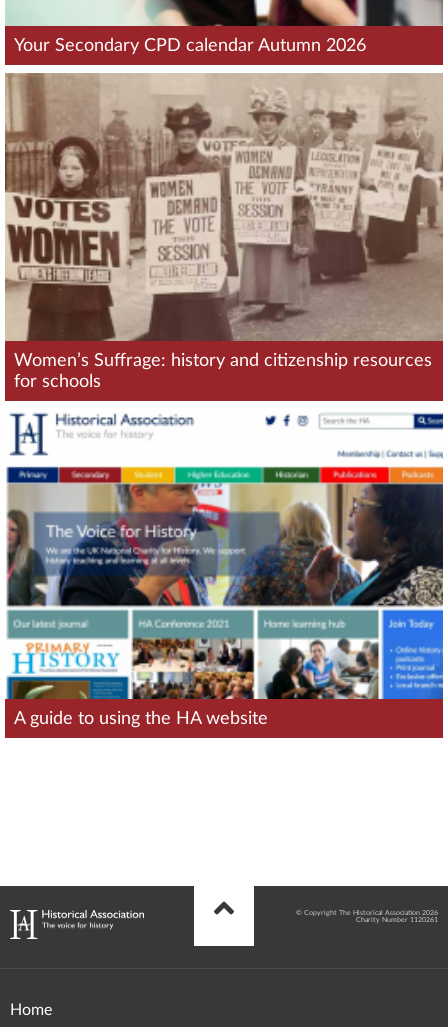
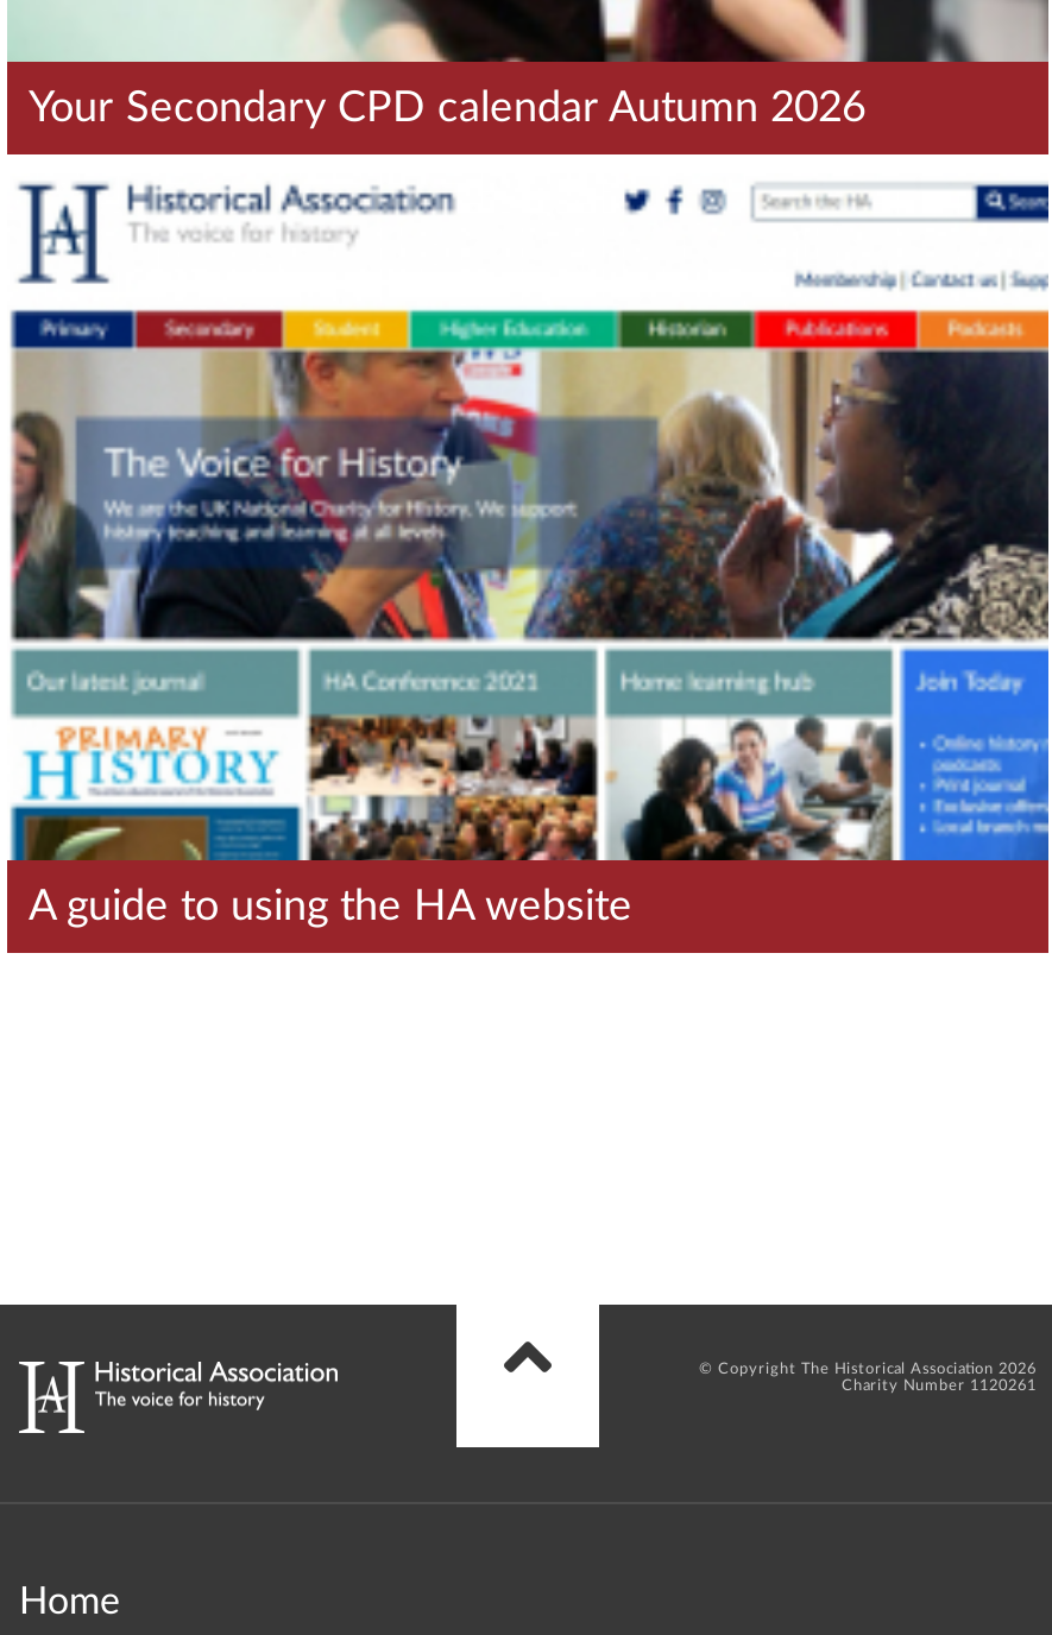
- [image]
- Women’s Suffrage: history and citizenship resources
- for schools
